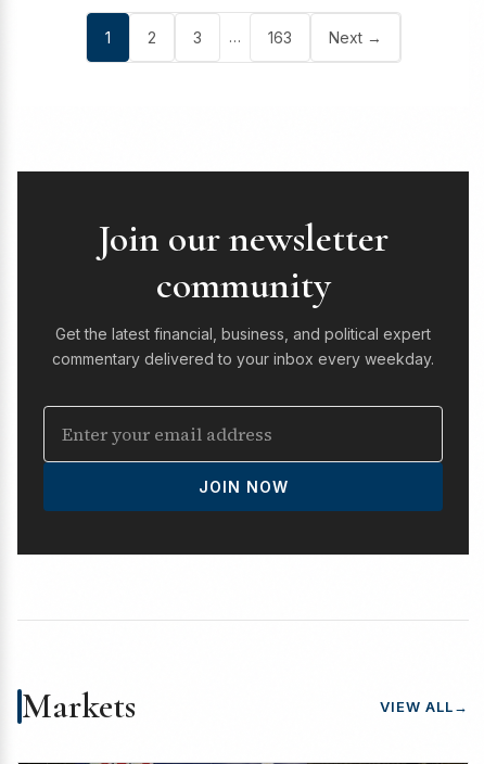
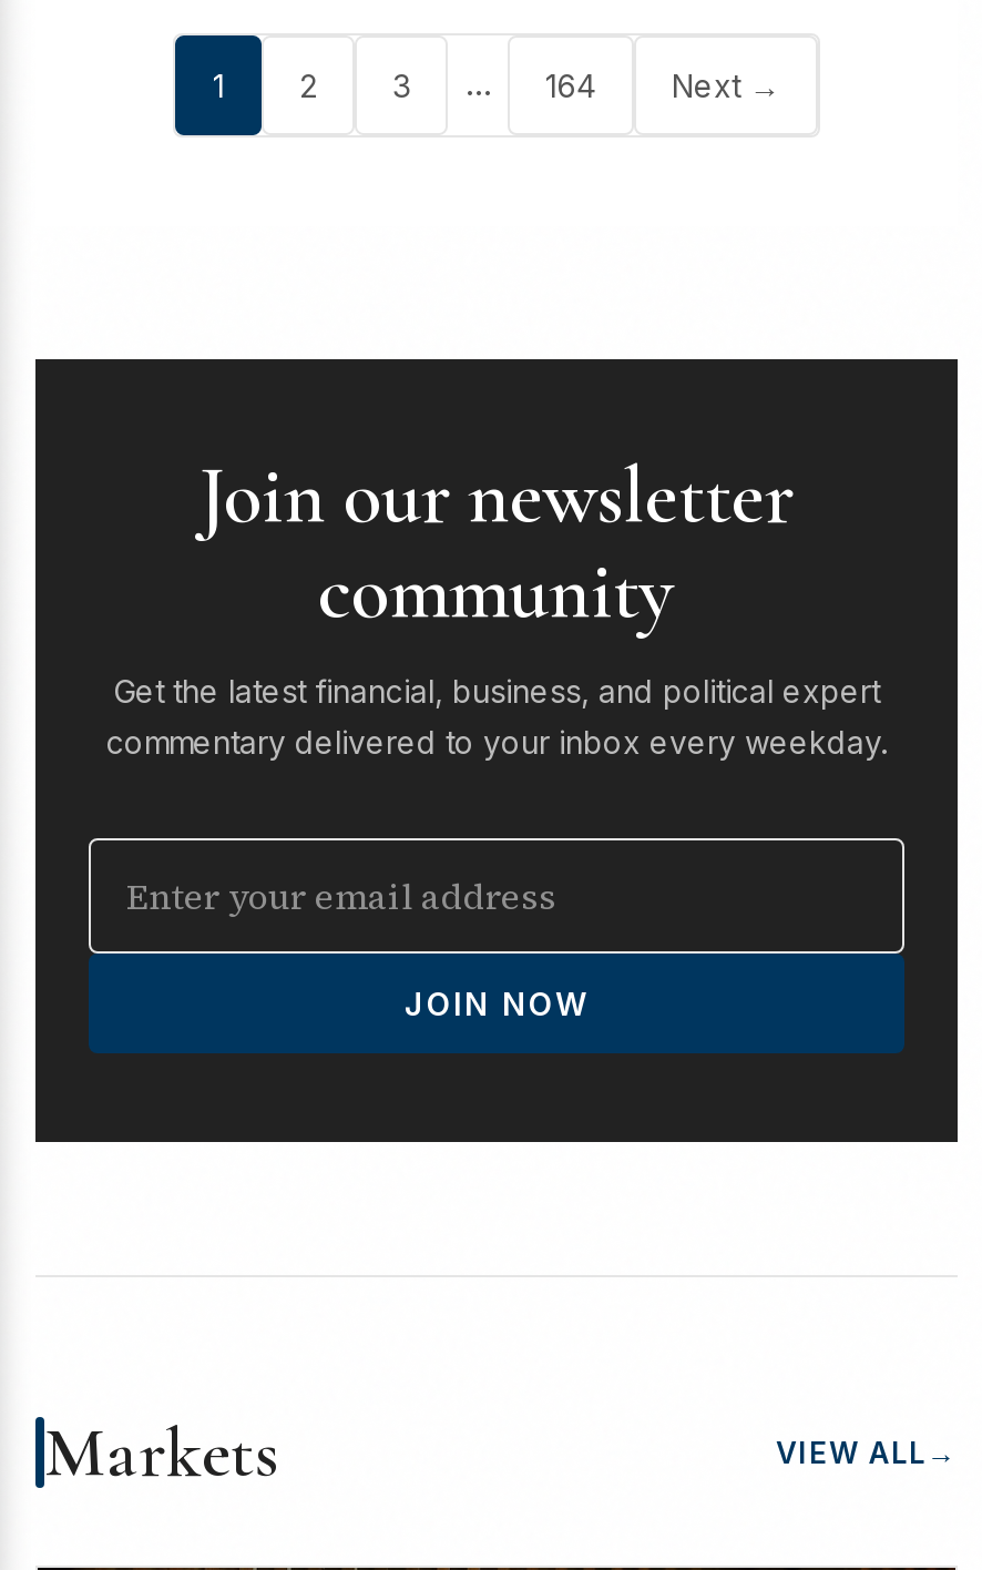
- 163
+ 164
